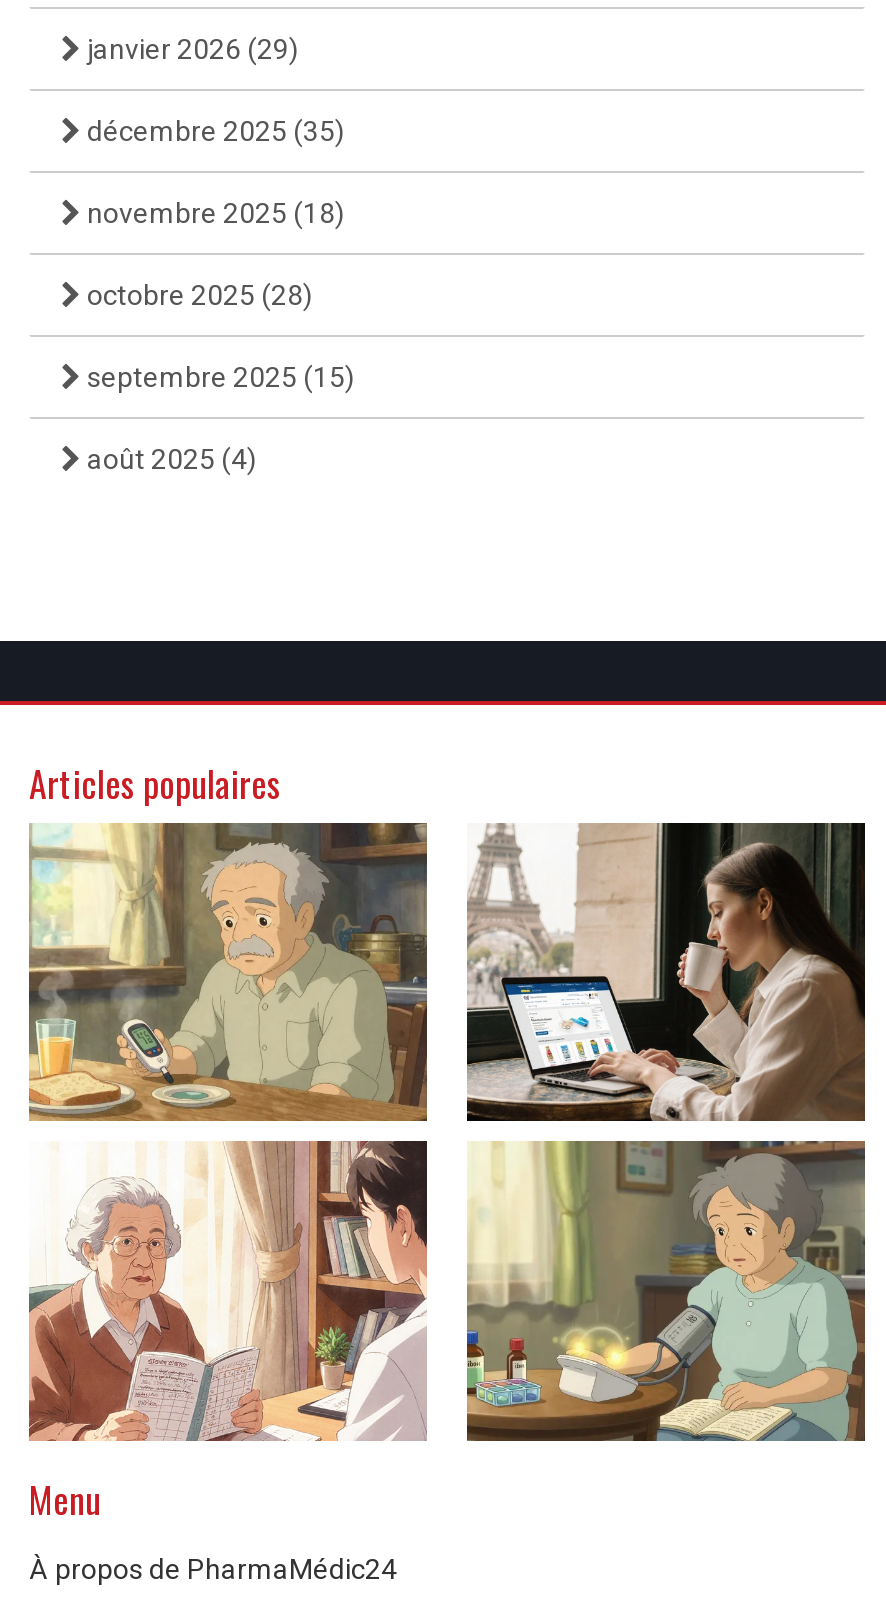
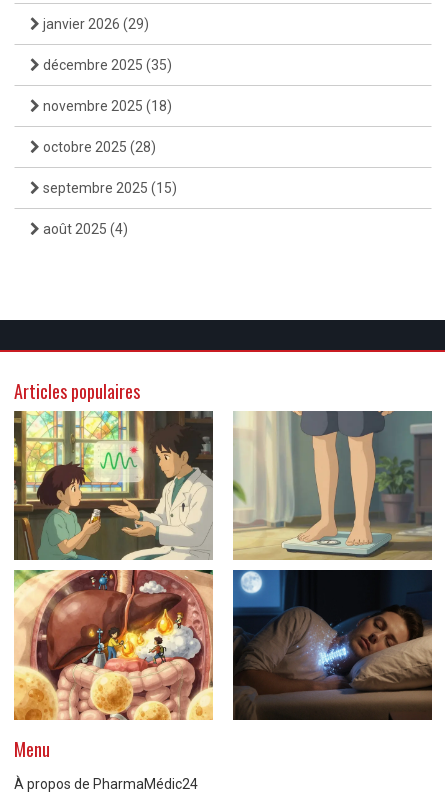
- [image]
+ [image]

- [image]
+ [image]

- [image]
+ [image]

- [image]
+ [image]
